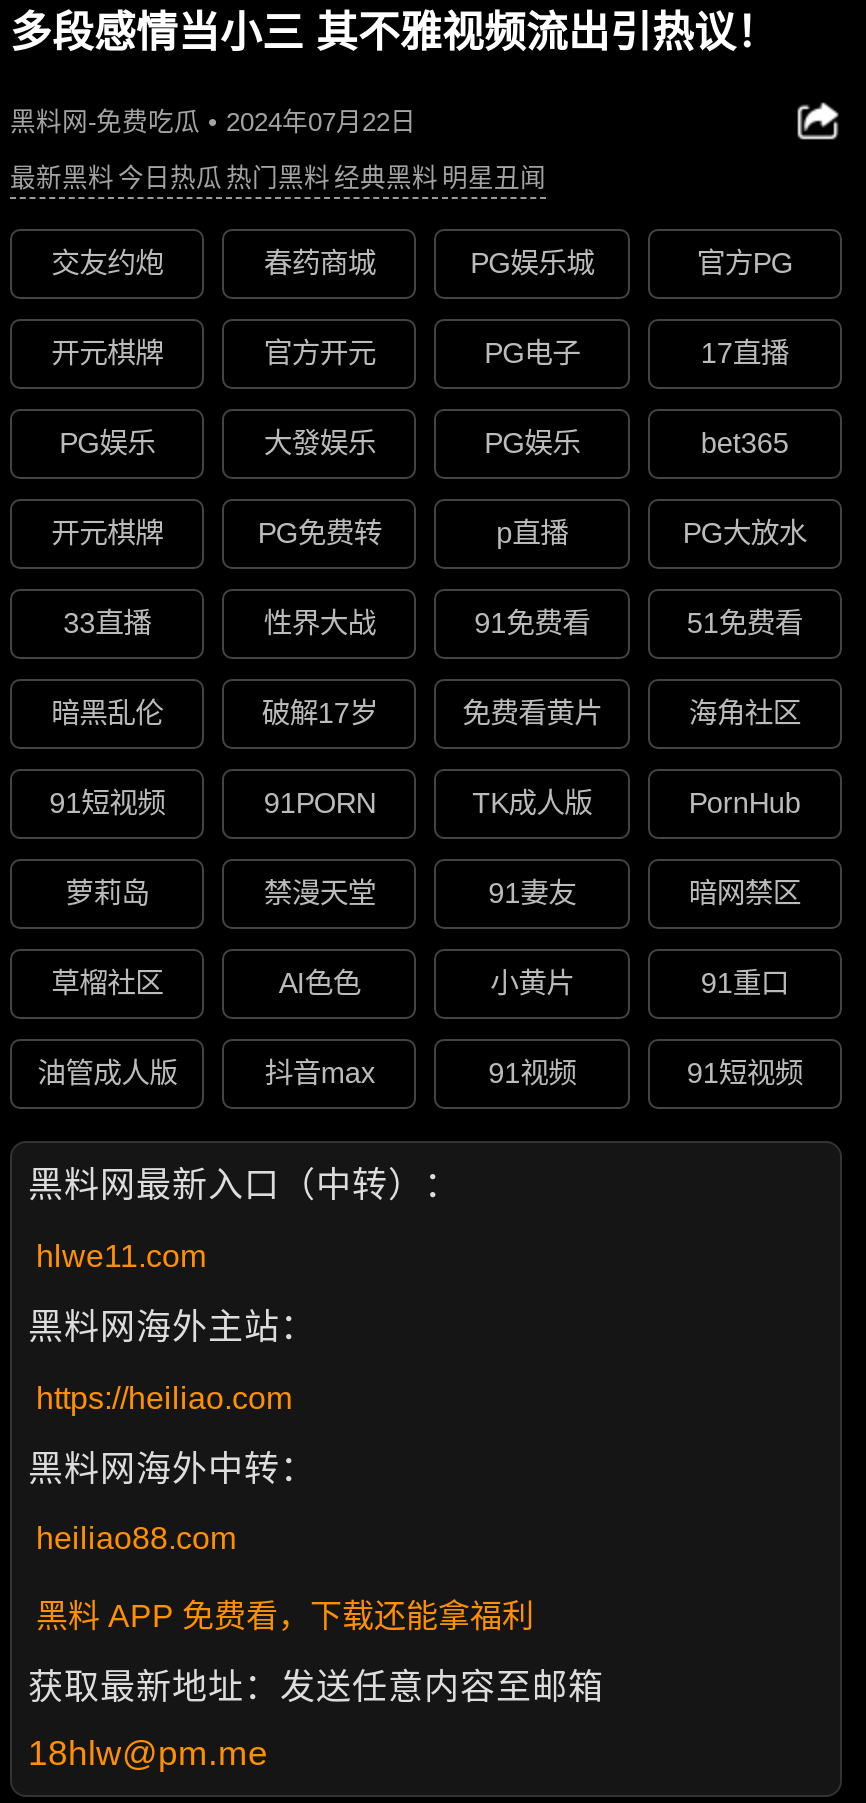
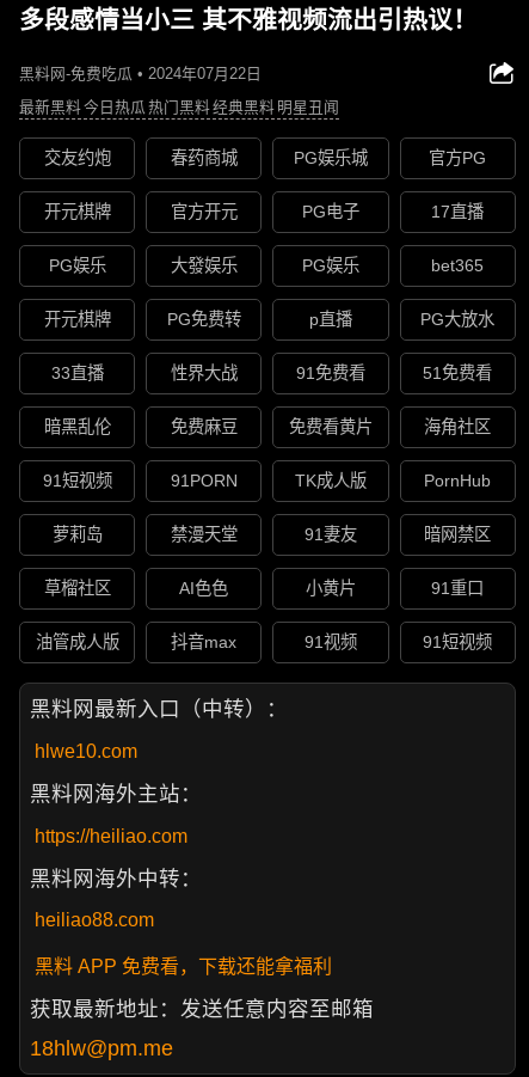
- 破解17岁
+ 免费麻豆

- hlwe11.com
+ hlwe10.com
